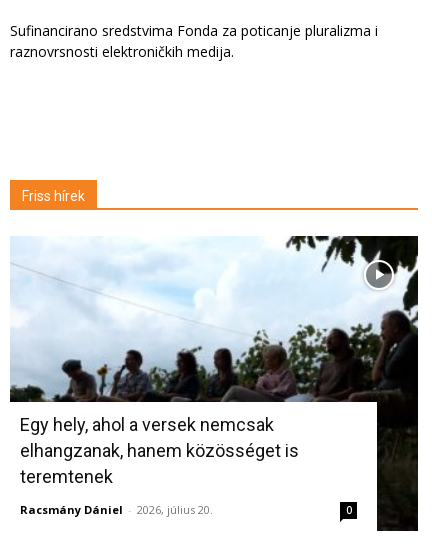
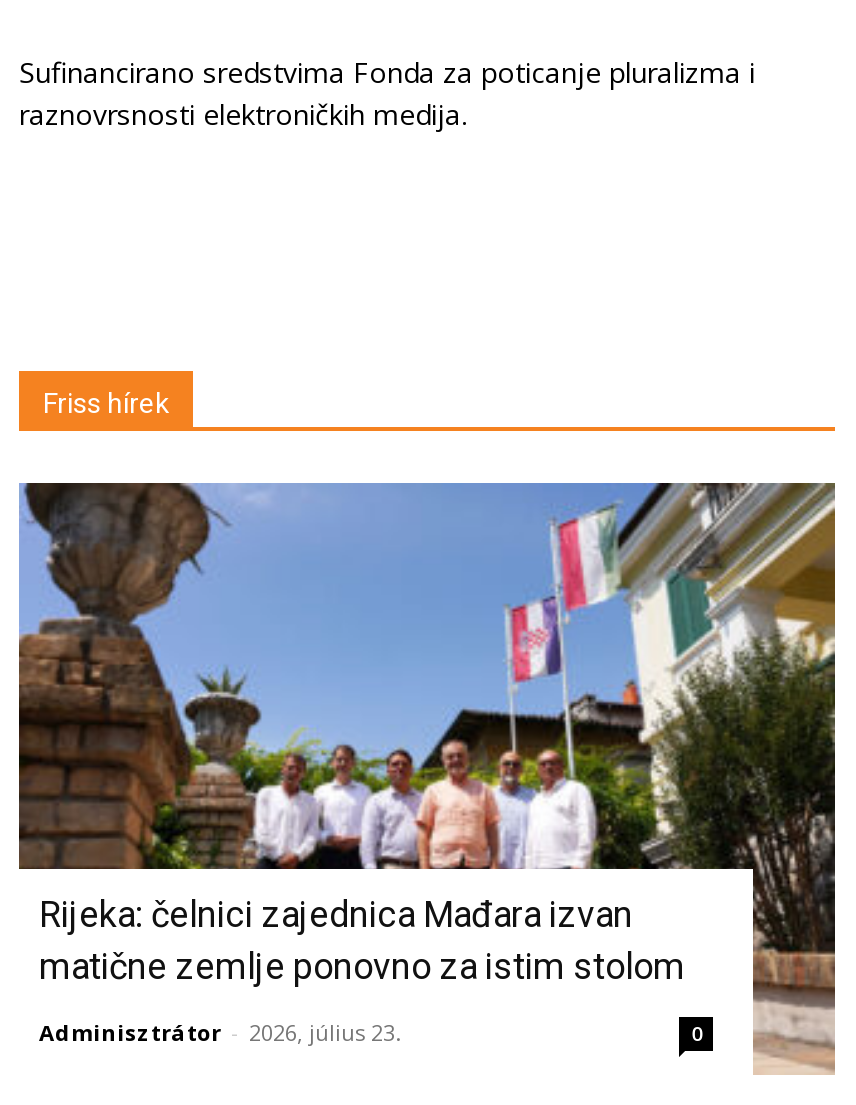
- [image]
- Egy hely, ahol a versek nemcsak
- elhangzanak, hanem közösséget is
- teremtenek
+ [image]
+ Rijeka: čelnici zajednica Mađara izvan
+ matične zemlje ponovno za istim stolom

- Racsmány Dániel - 2026, július 20.
+ Adminisztrátor - 2026, július 23.
